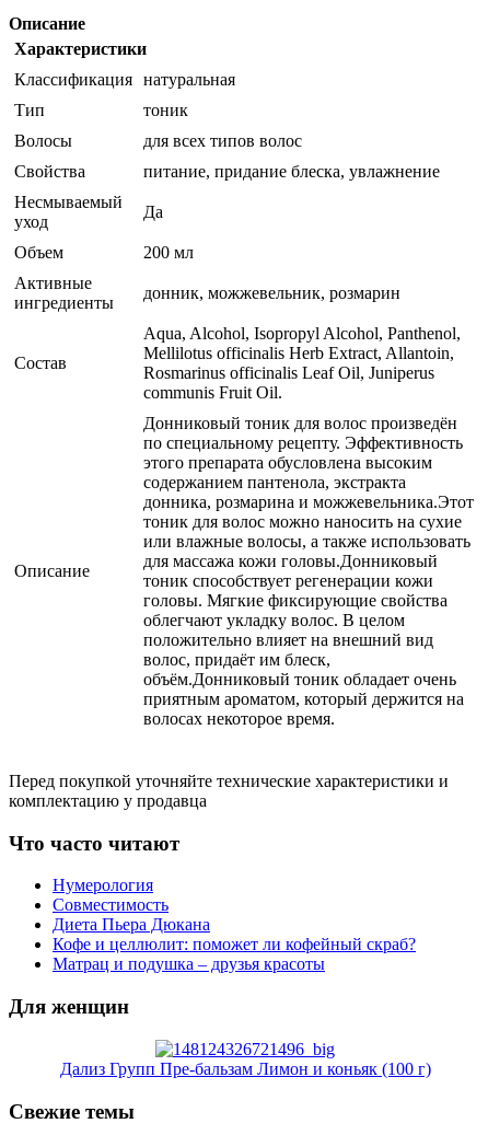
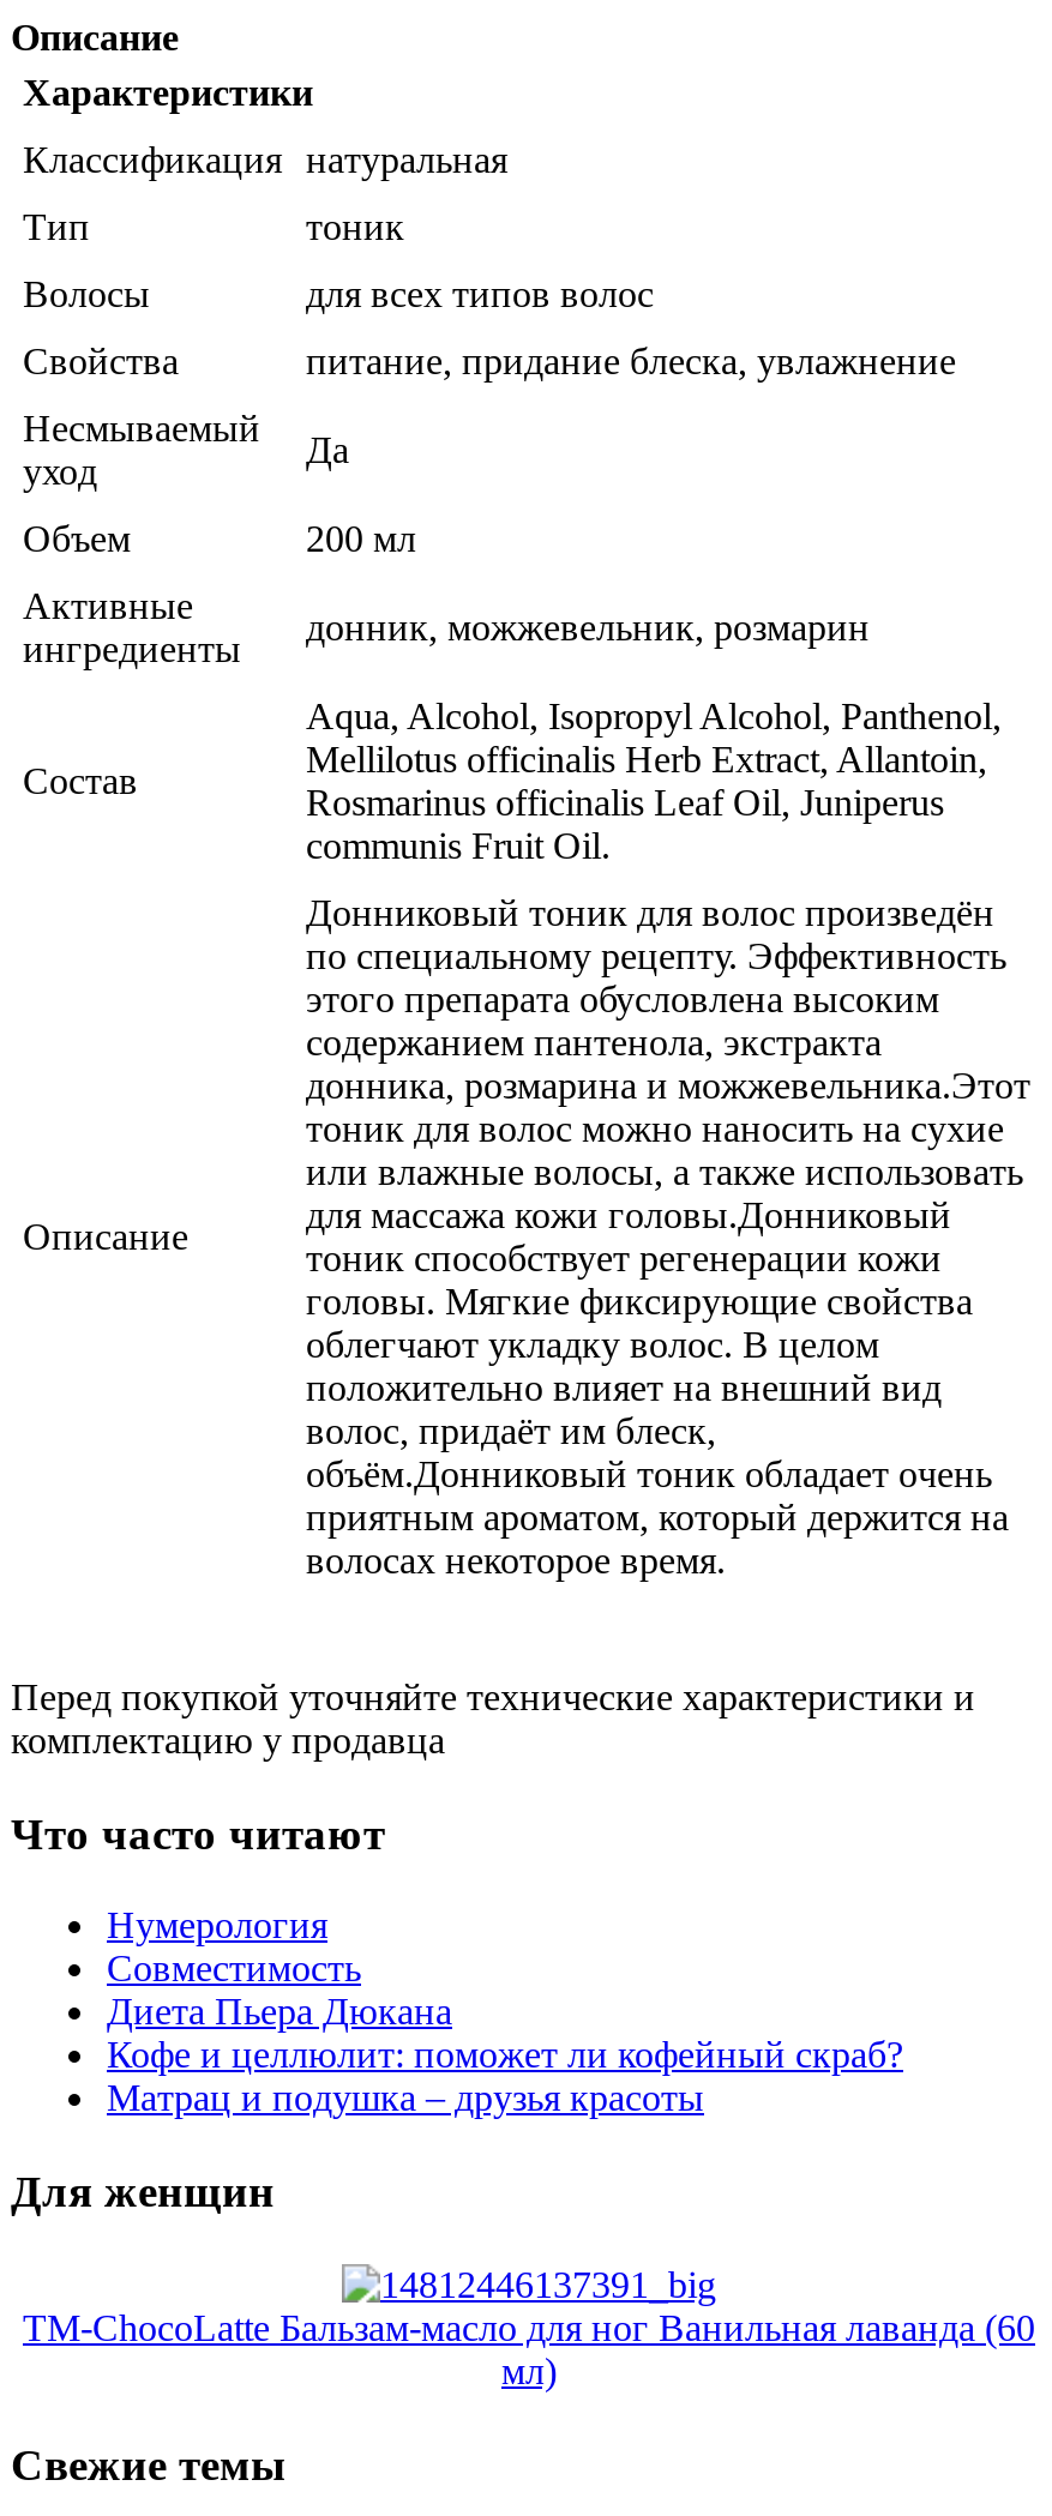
- Дализ Групп Пре-бальзам Лимон и коньяк (100 г)
+ TM-ChocoLatte Бальзам-масло для ног Ванильная лаванда (60
+ мл)
